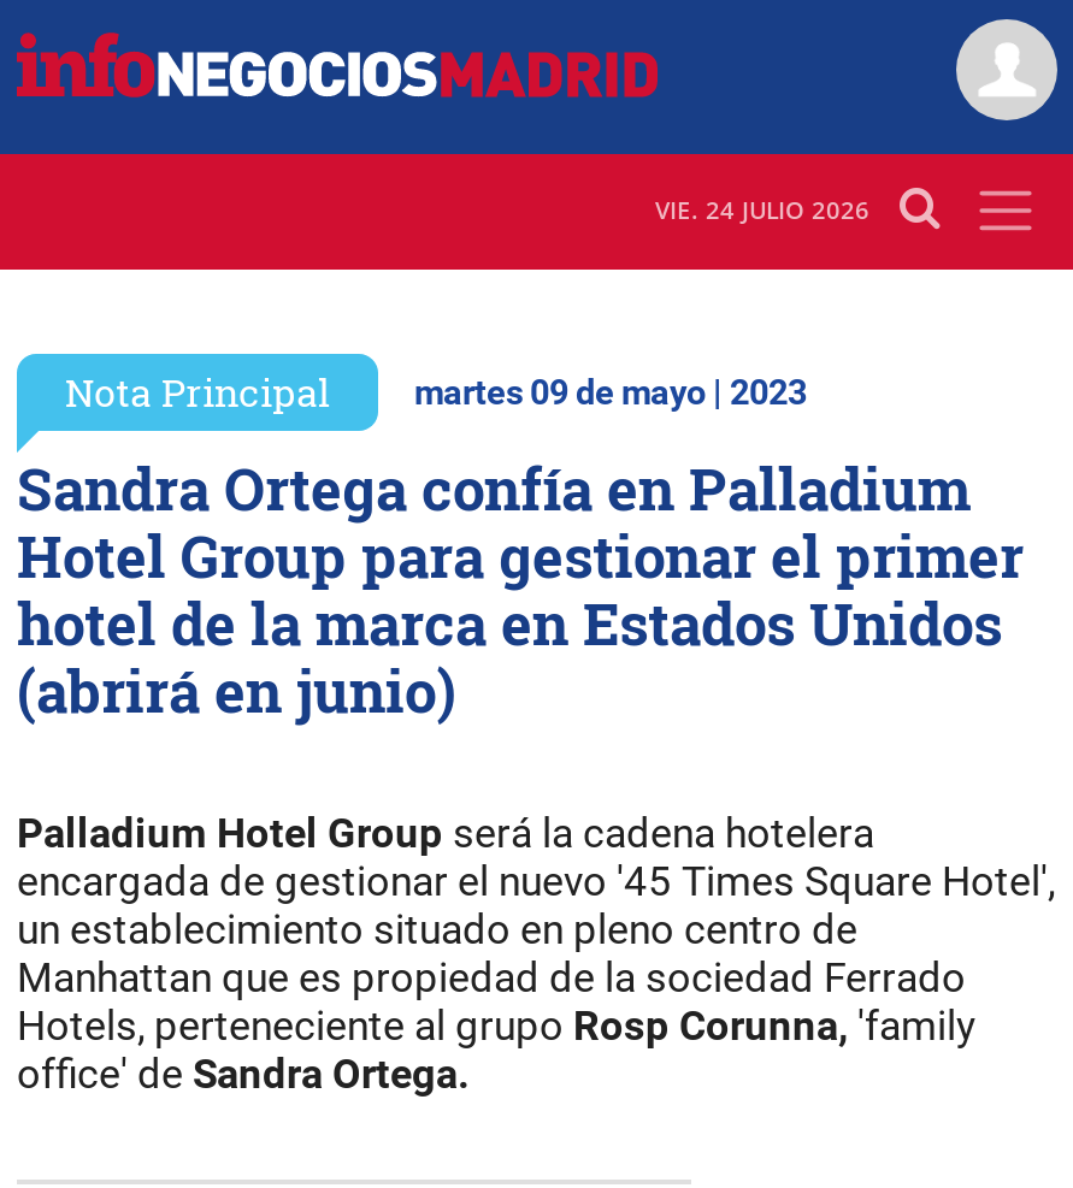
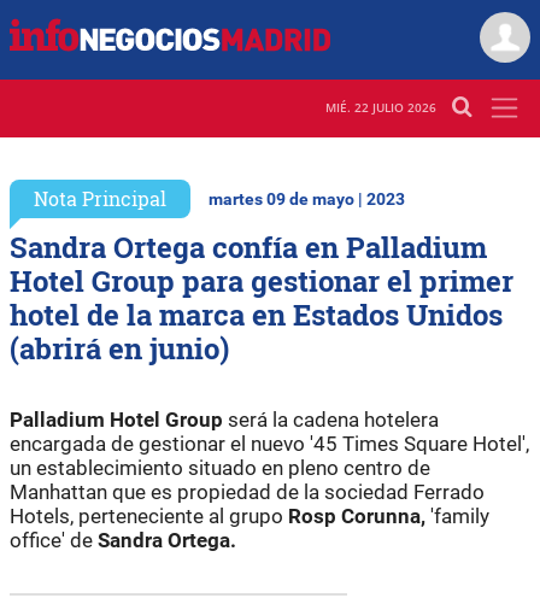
- VIE. 24 JULIO 2026
+ MIÉ. 22 JULIO 2026
